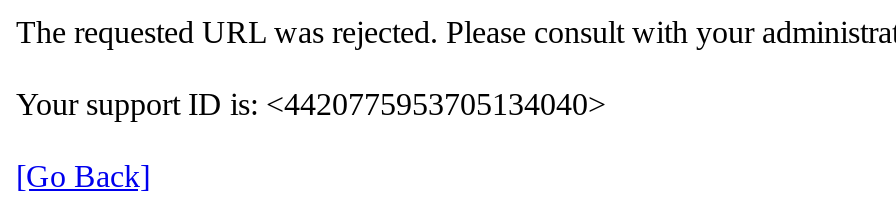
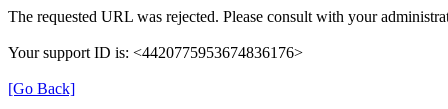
- Your support ID is: <4420775953705134040>
+ Your support ID is: <4420775953674836176>
